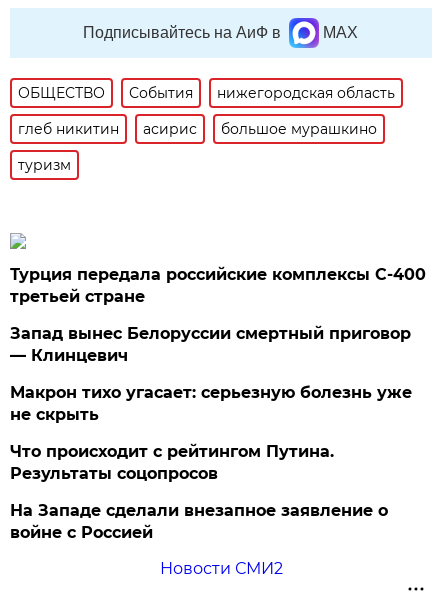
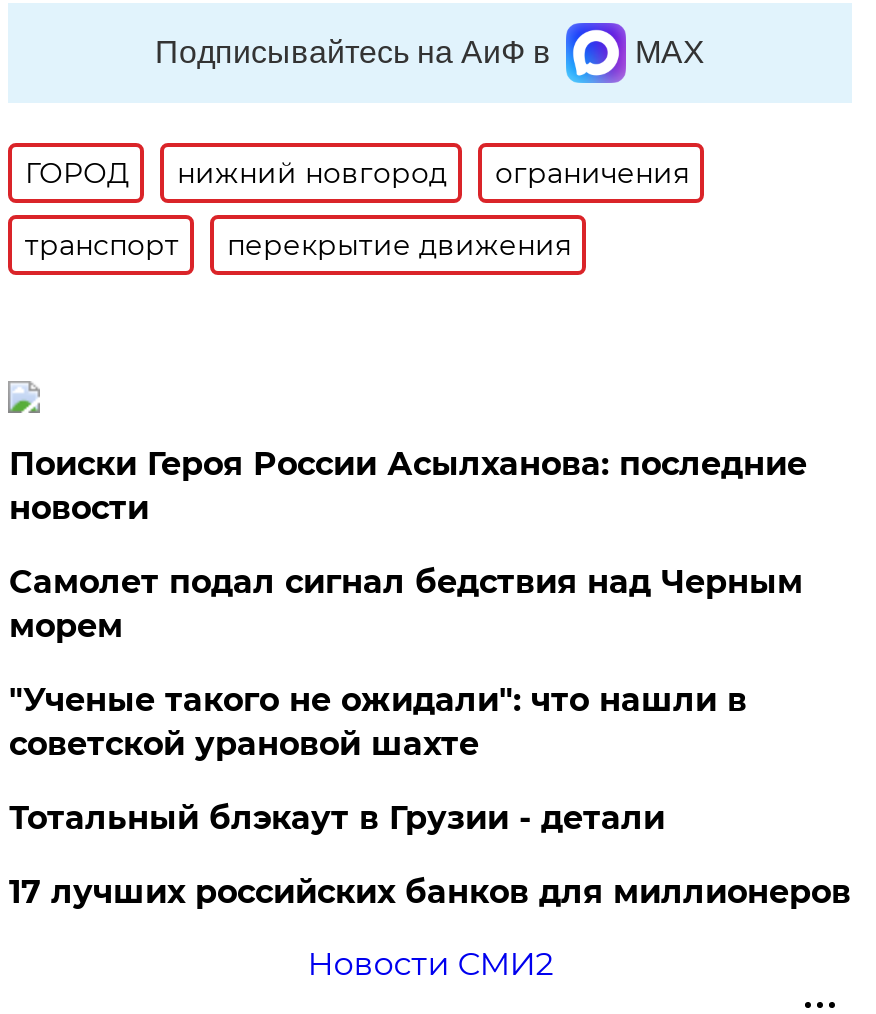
- ОБЩЕСТВО
- События
- нижегородская область
- глеб никитин
- асирис
- большое мурашкино
- туризм
+ ГОРОД
+ нижний новгород
+ ограничения
+ транспорт
+ перекрытие движения

- Турция передала российские комплексы С-400
- третьей стране
- Запад вынес Белоруссии смертный приговор
- — Клинцевич
- Макрон тихо угасает: серьезную болезнь уже
- не скрыть
- Что происходит с рейтингом Путина.
- Результаты соцопросов
- На Западе сделали внезапное заявление о
- войне с Россией
+ Поиски Героя России Асылханова: последние
+ новости
+ Самолет подал сигнал бедствия над Черным
+ морем
+ "Ученые такого не ожидали": что нашли в
+ советской урановой шахте
+ Тотальный блэкаут в Грузии - детали
+ 17 лучших российских банков для миллионеров
